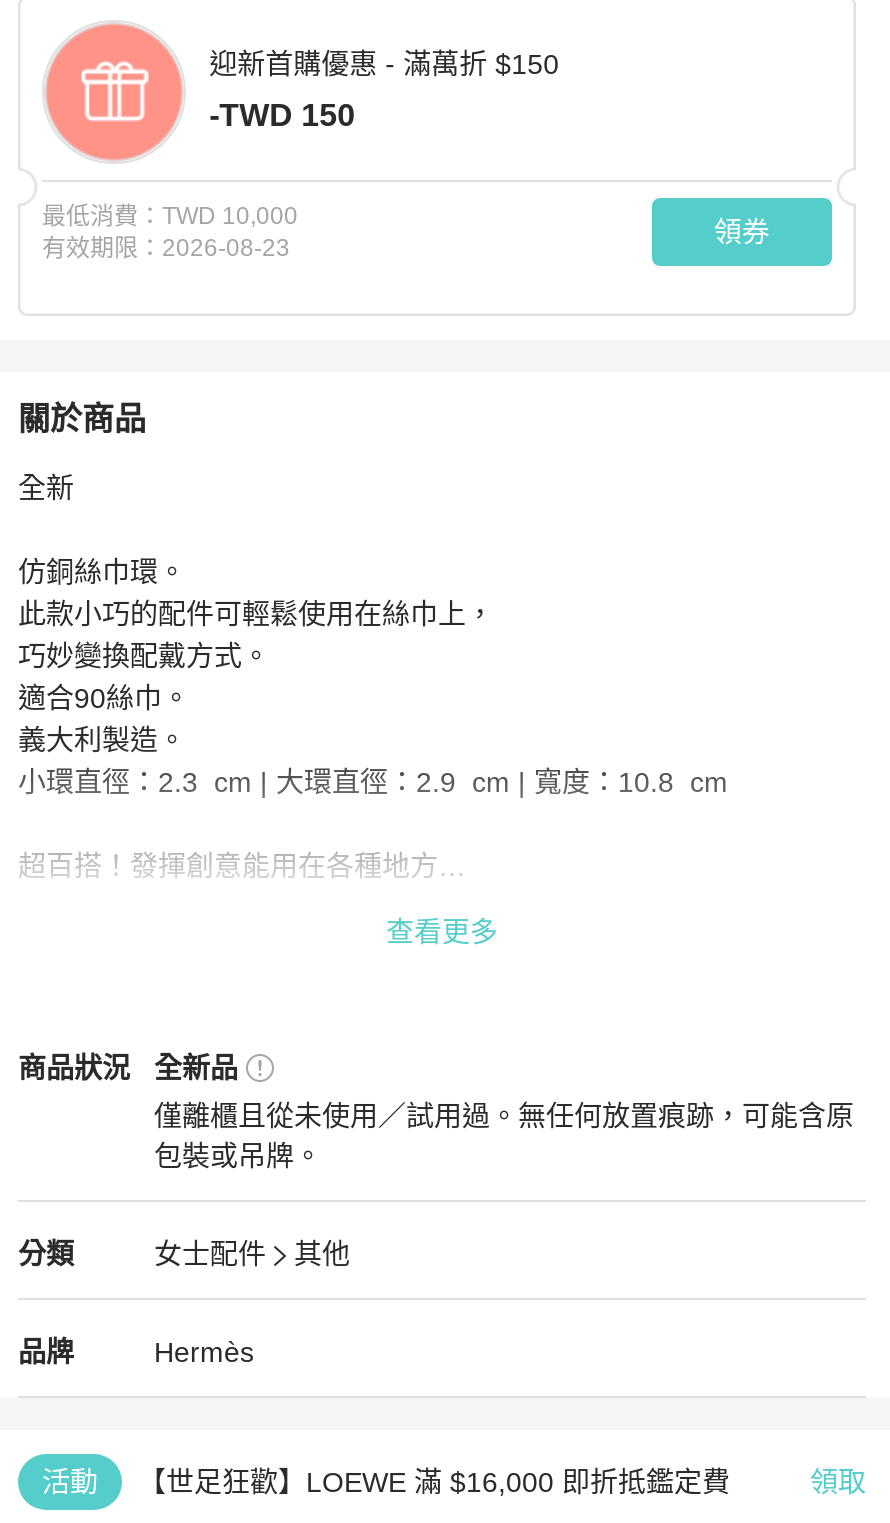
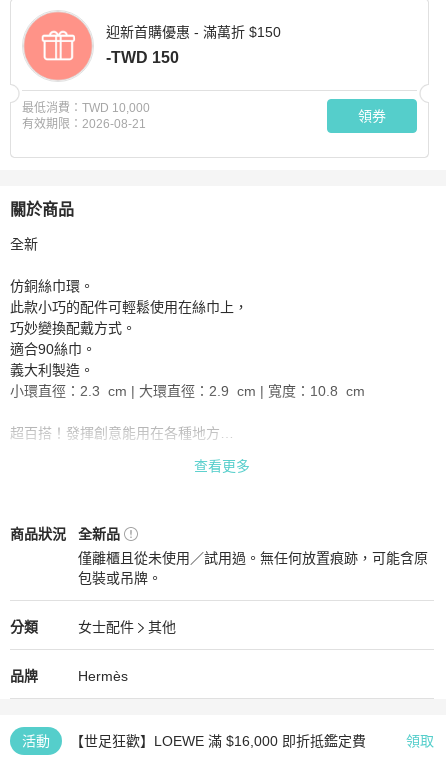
- 有效期限：2026-08-23
+ 有效期限：2026-08-21
